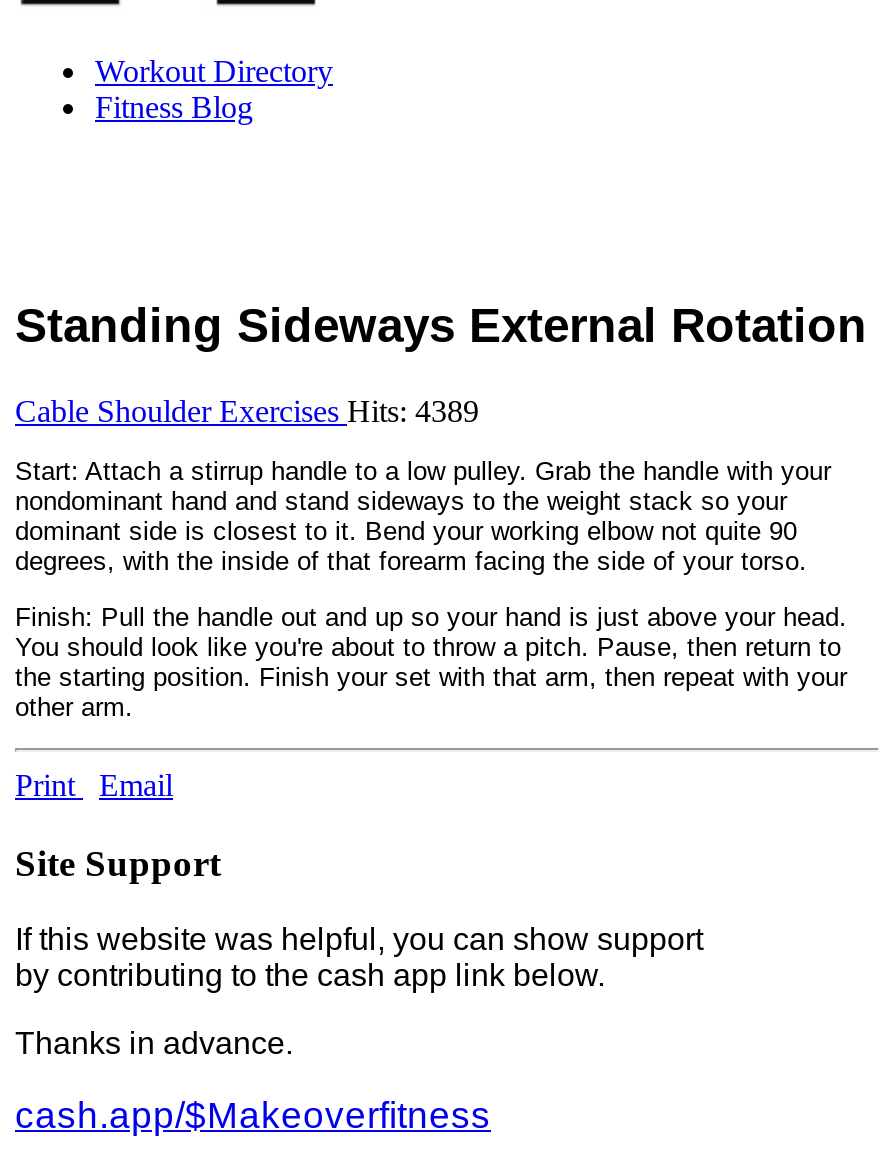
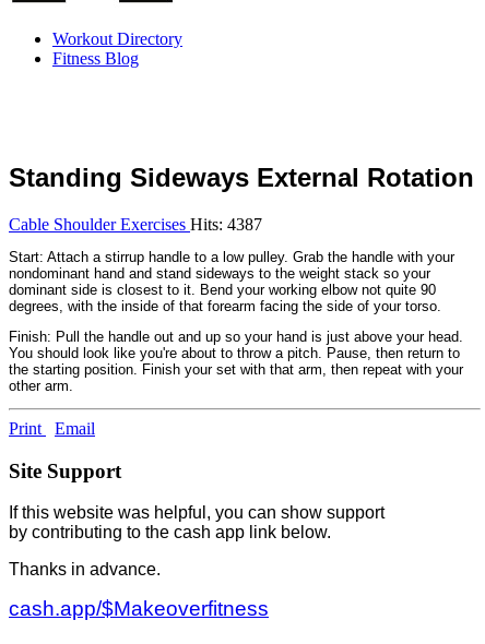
- Cable Shoulder Exercises Hits: 4389
+ Cable Shoulder Exercises Hits: 4387
